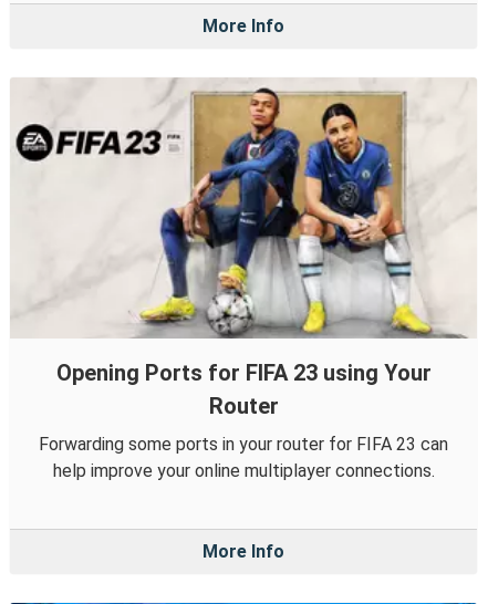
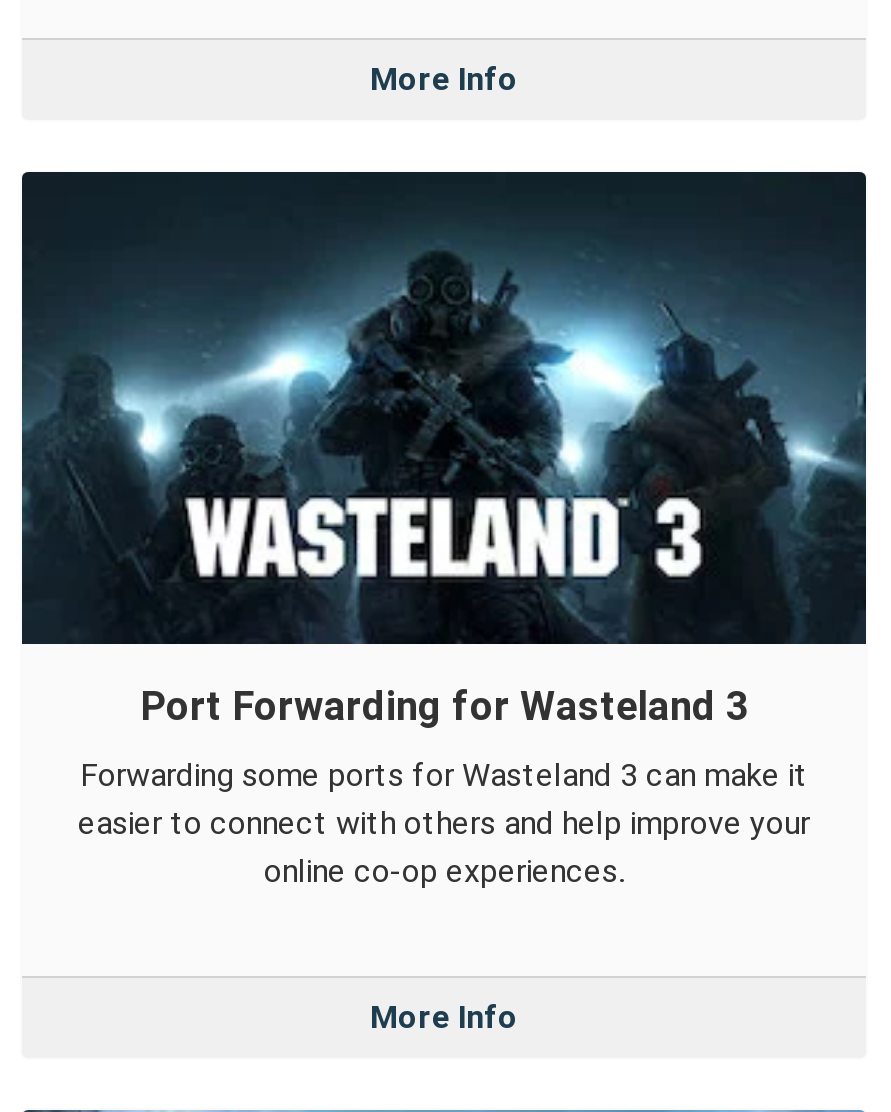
- [image]
- Opening Ports for FIFA 23 using Your
- Router
+ [image]
+ Port Forwarding for Wasteland 3

- Forwarding some ports in your router for FIFA 23 can
- help improve your online multiplayer connections.
+ Forwarding some ports for Wasteland 3 can make it
+ easier to connect with others and help improve your
+ online co-op experiences.
